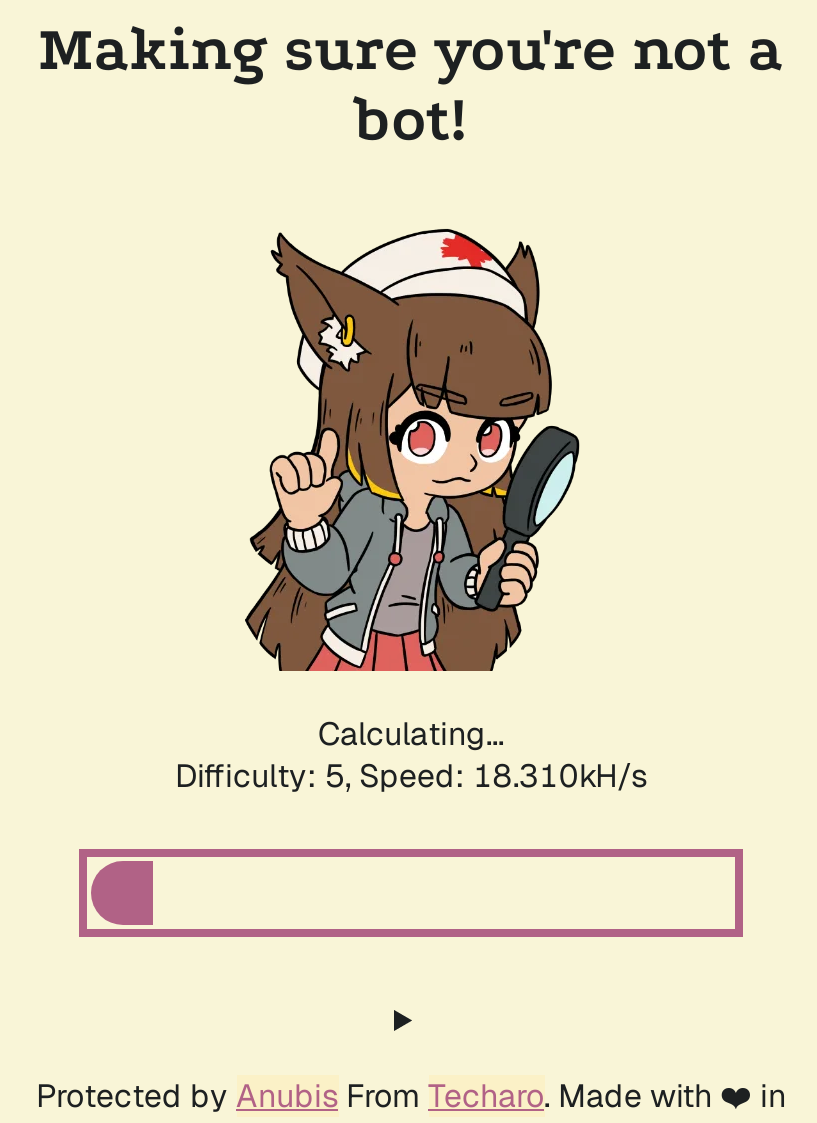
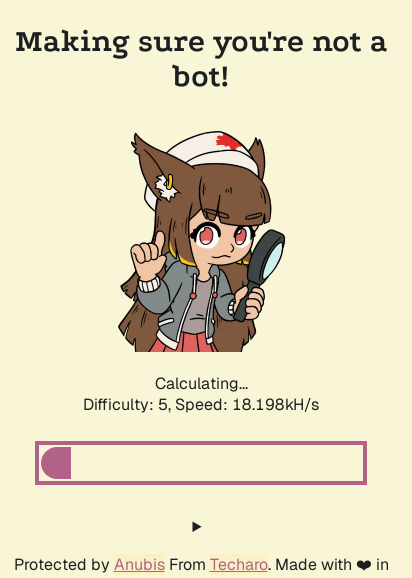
- Difficulty: 5, Speed: 18.310kH/s
+ Difficulty: 5, Speed: 18.198kH/s
